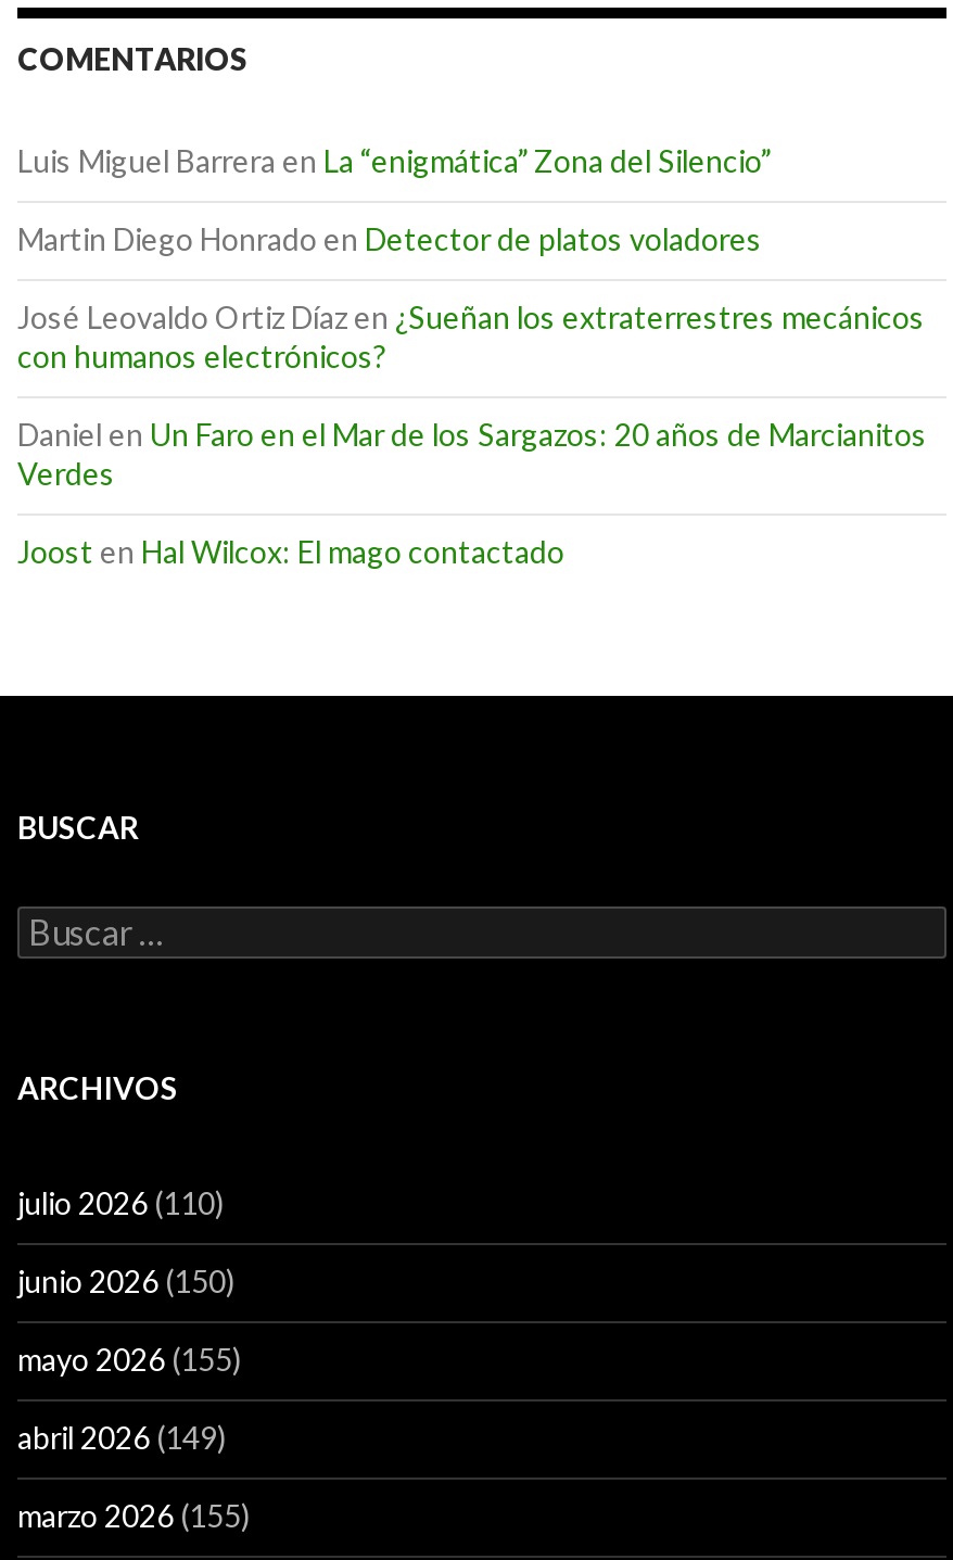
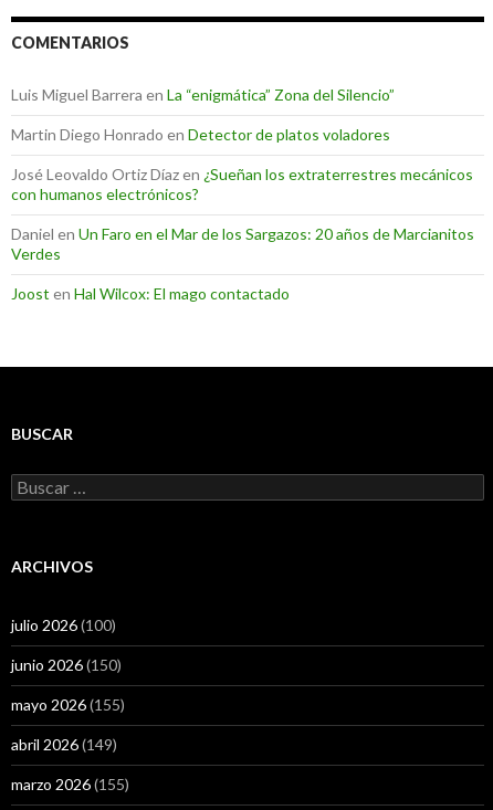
- julio 2026 (110)
+ julio 2026 (100)
